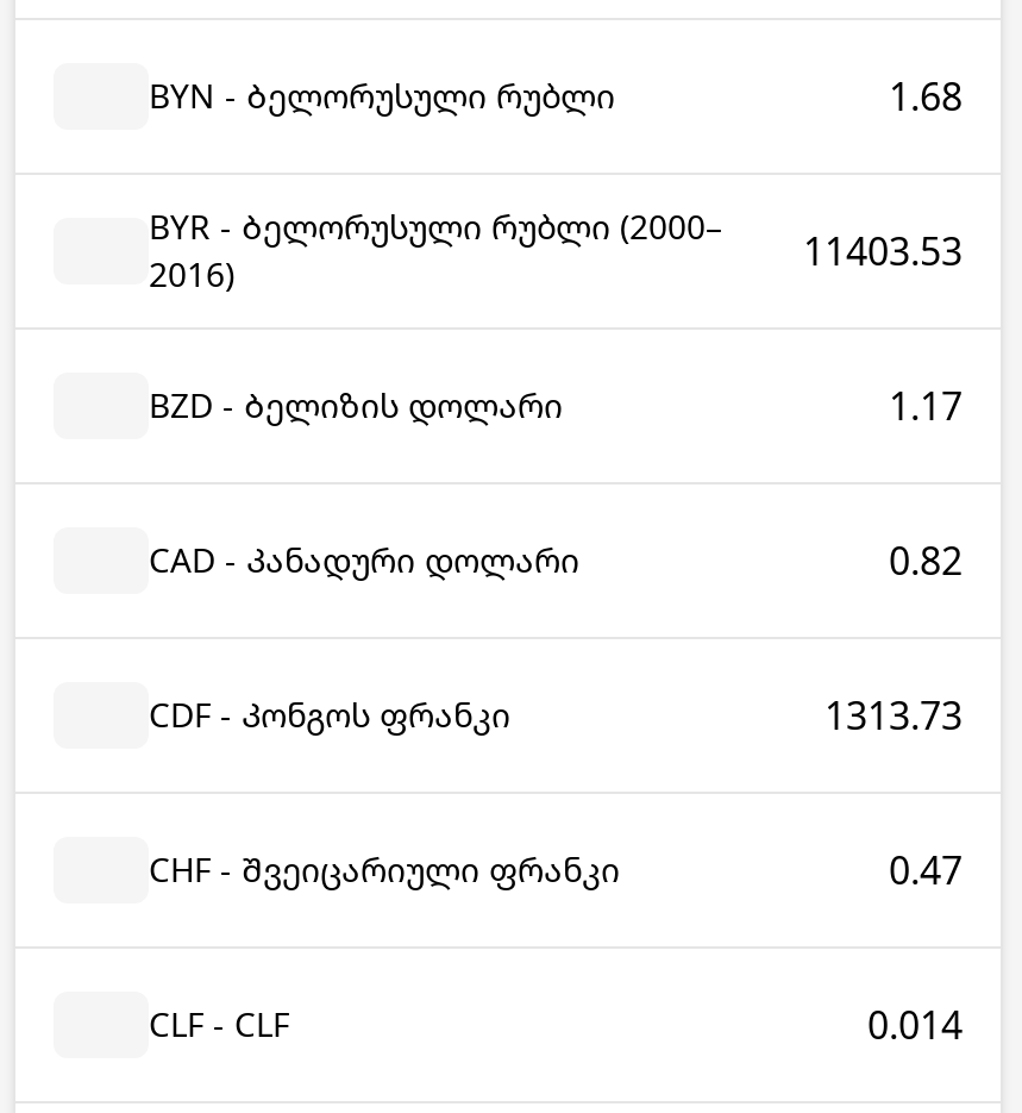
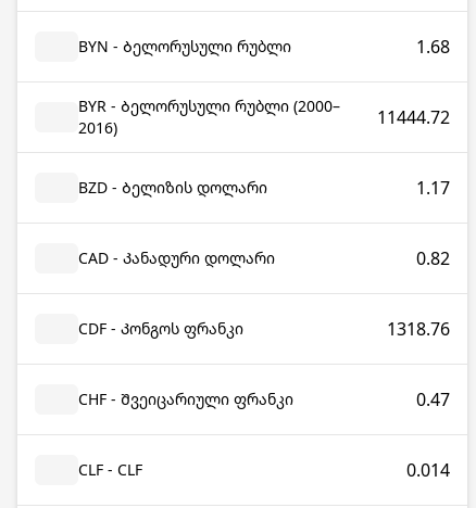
- BYR - Ბელორუსული რუბლი (2000– 11403.53
+ BYR - Ბელორუსული რუბლი (2000– 11444.72

- 1313.73
+ 1318.76
